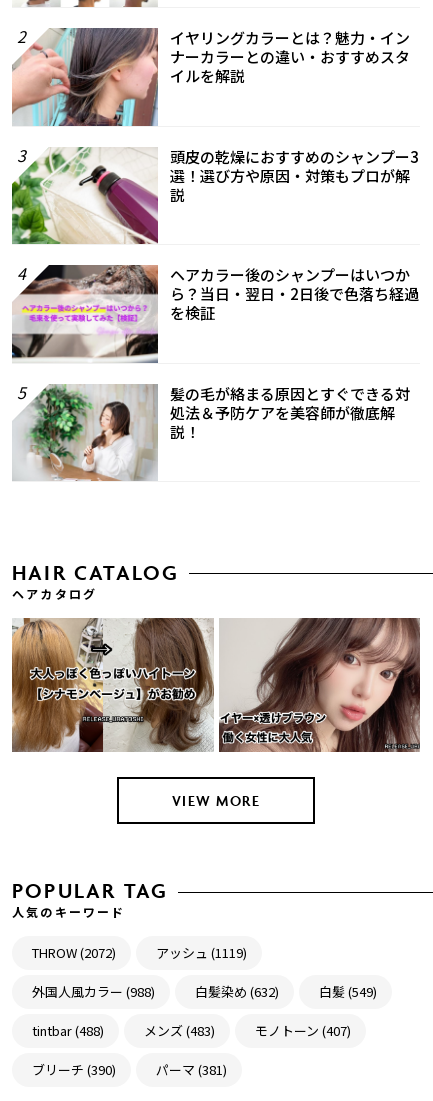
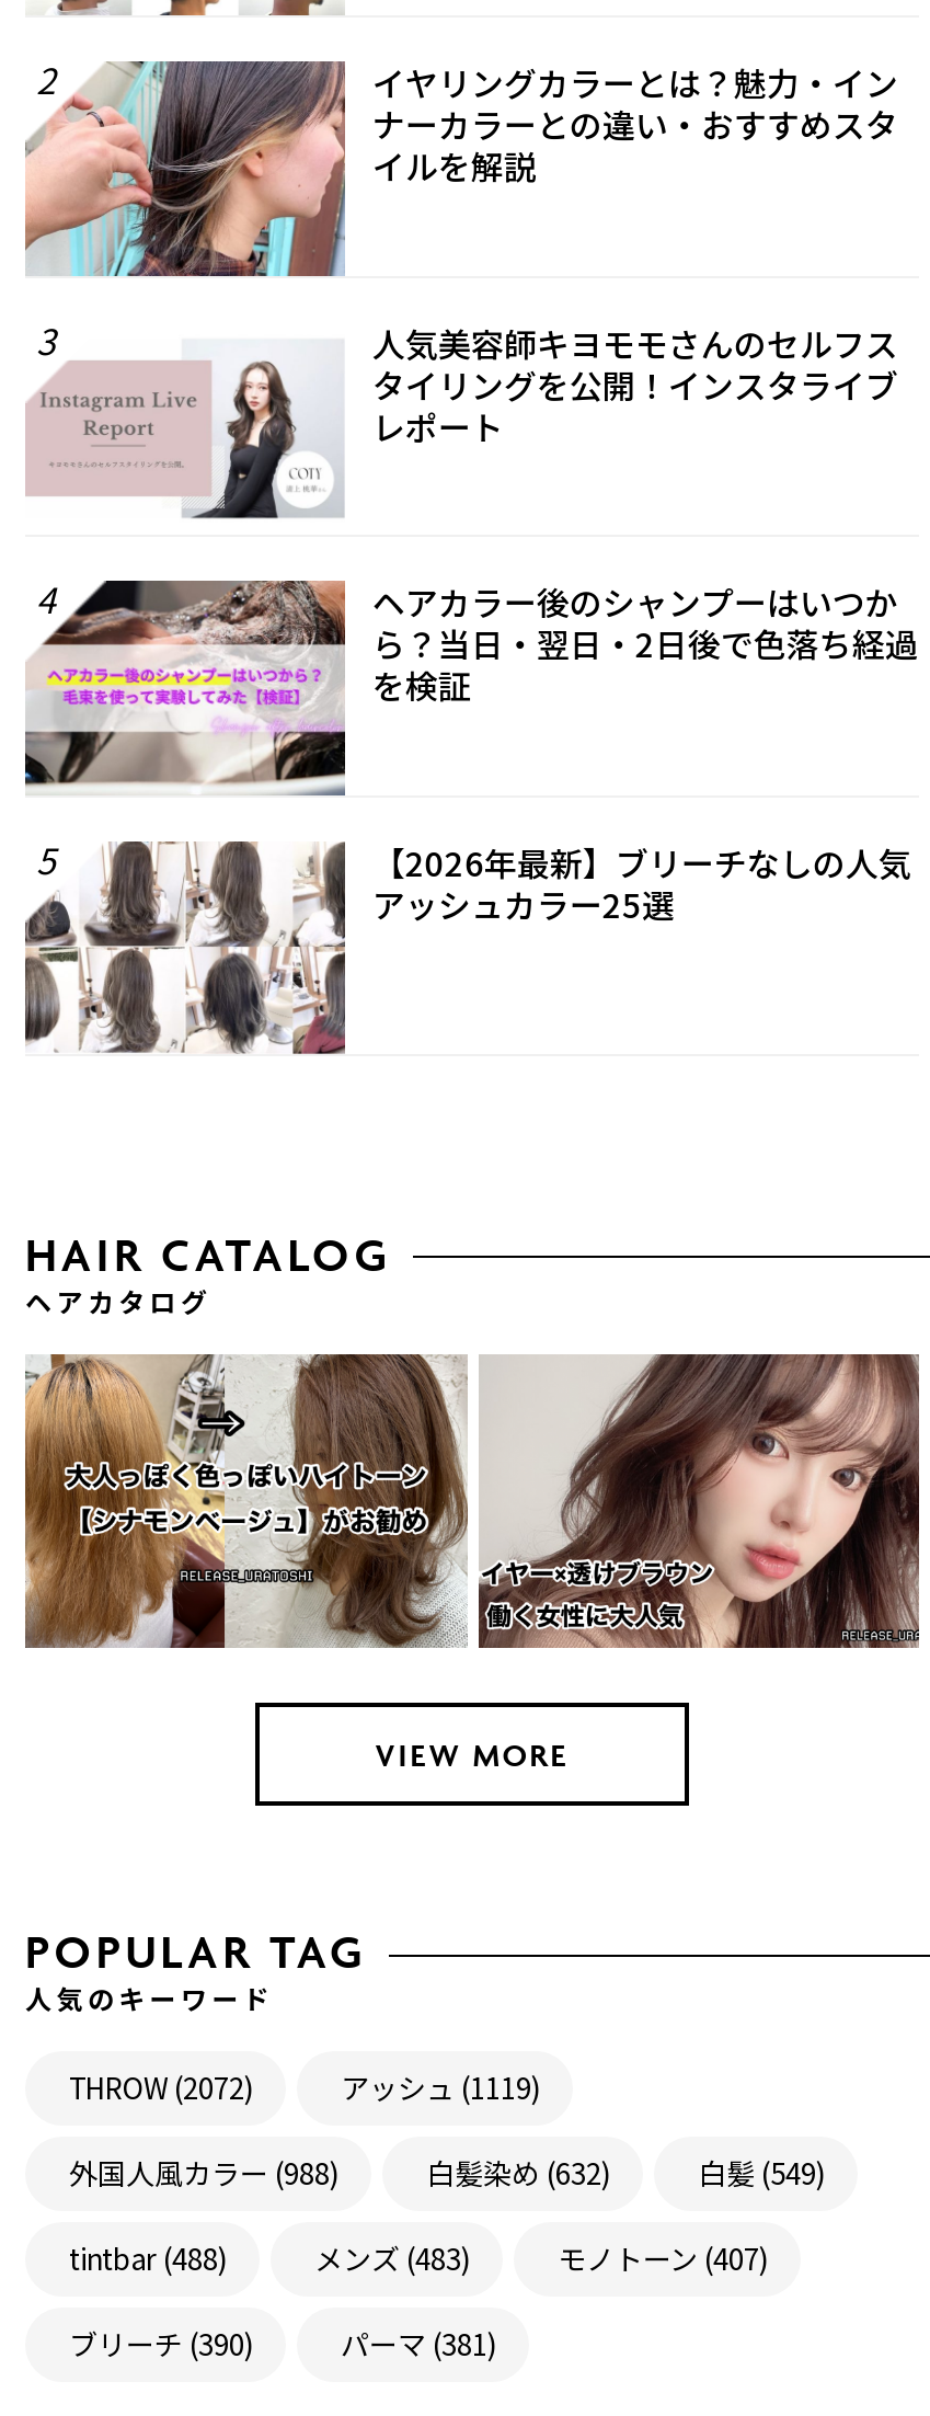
- [image]
- 頭皮の乾燥におすすめのシャンプー3
- 選！選び方や原因・対策もプロが解
- 説
+ [image]
+ 人気美容師キヨモモさんのセルフス
+ タイリングを公開！インスタライブ
+ レポート

- [image]
- 髪の毛が絡まる原因とすぐできる対
- 処法＆予防ケアを美容師が徹底解
- 説！
+ [image]
+ 【2026年最新】ブリーチなしの人気
+ アッシュカラー25選
